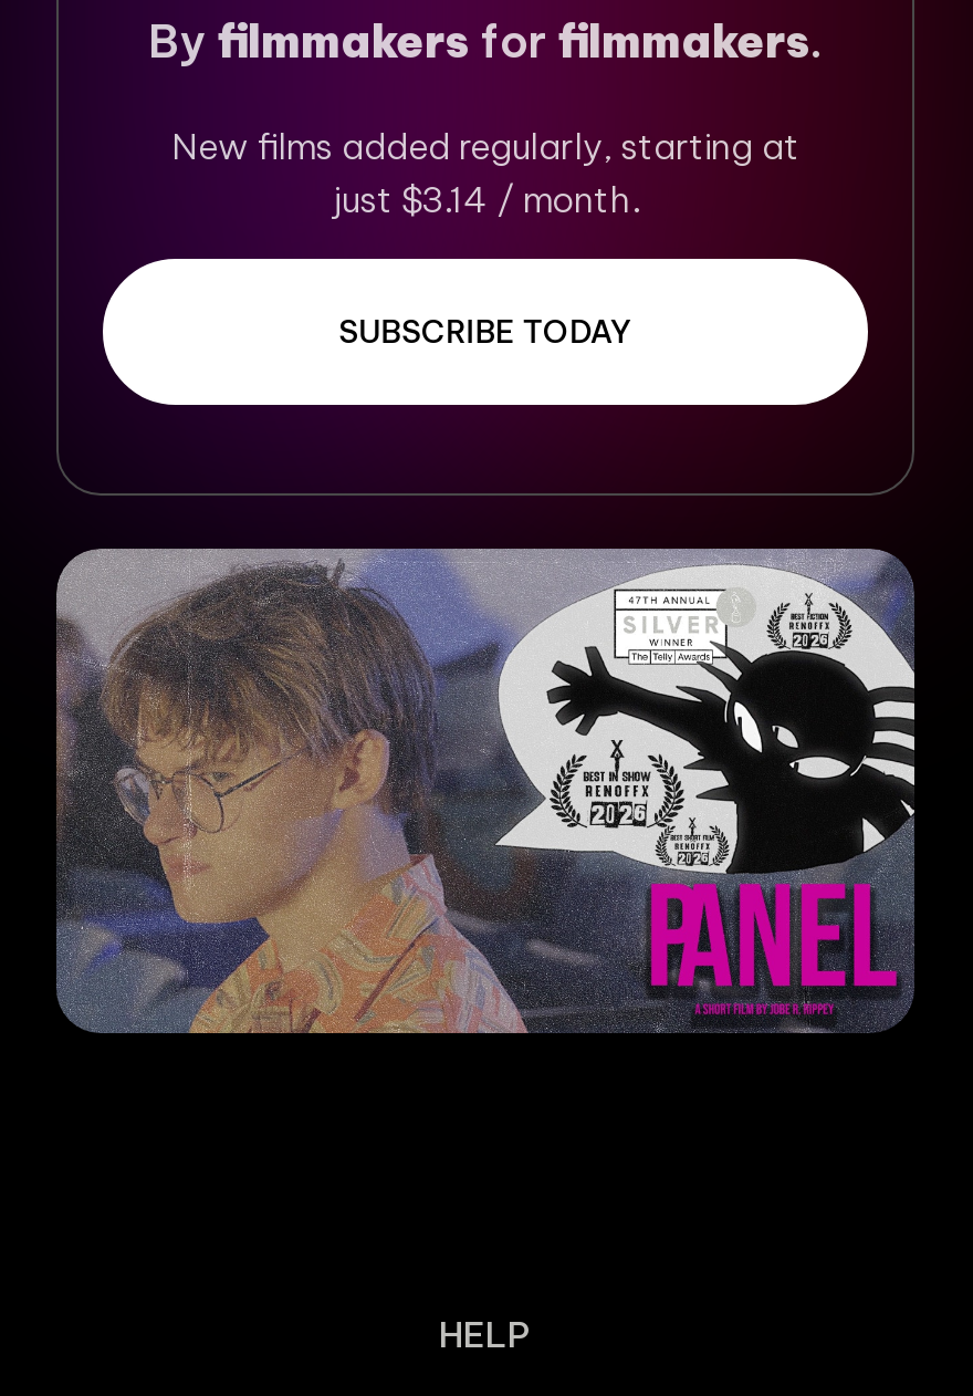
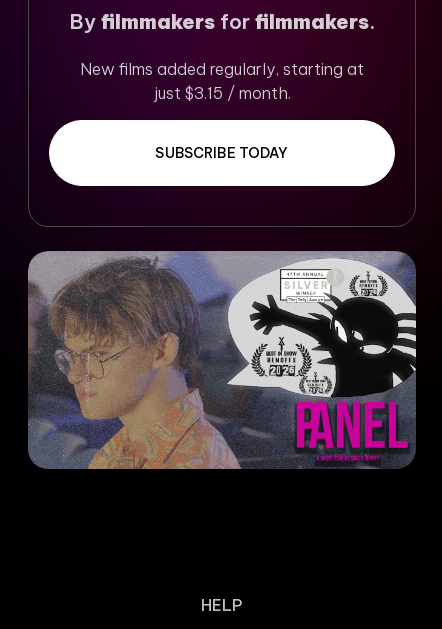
- just $3.14 / month.
+ just $3.15 / month.
